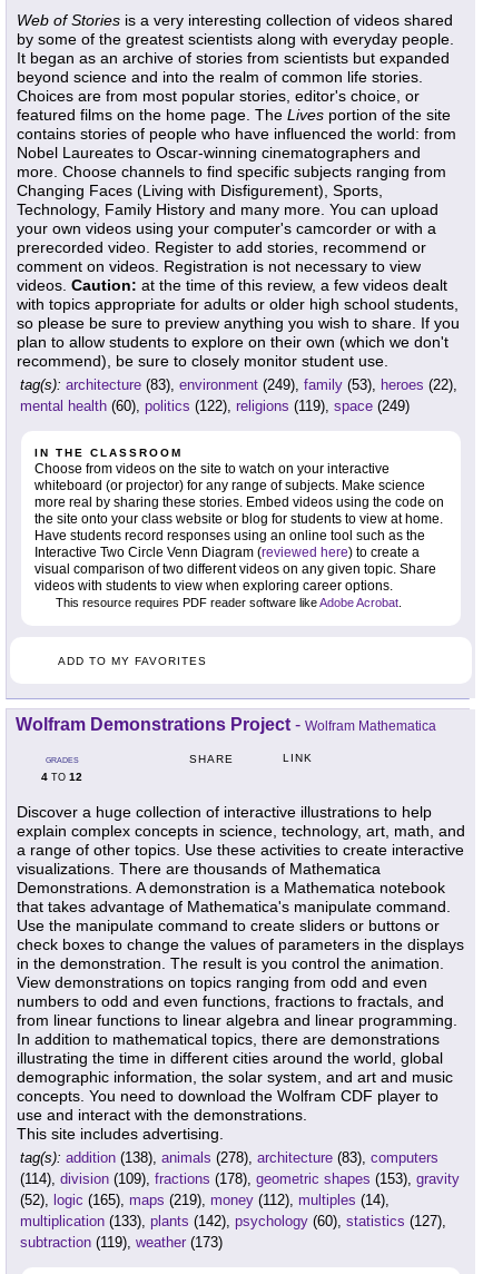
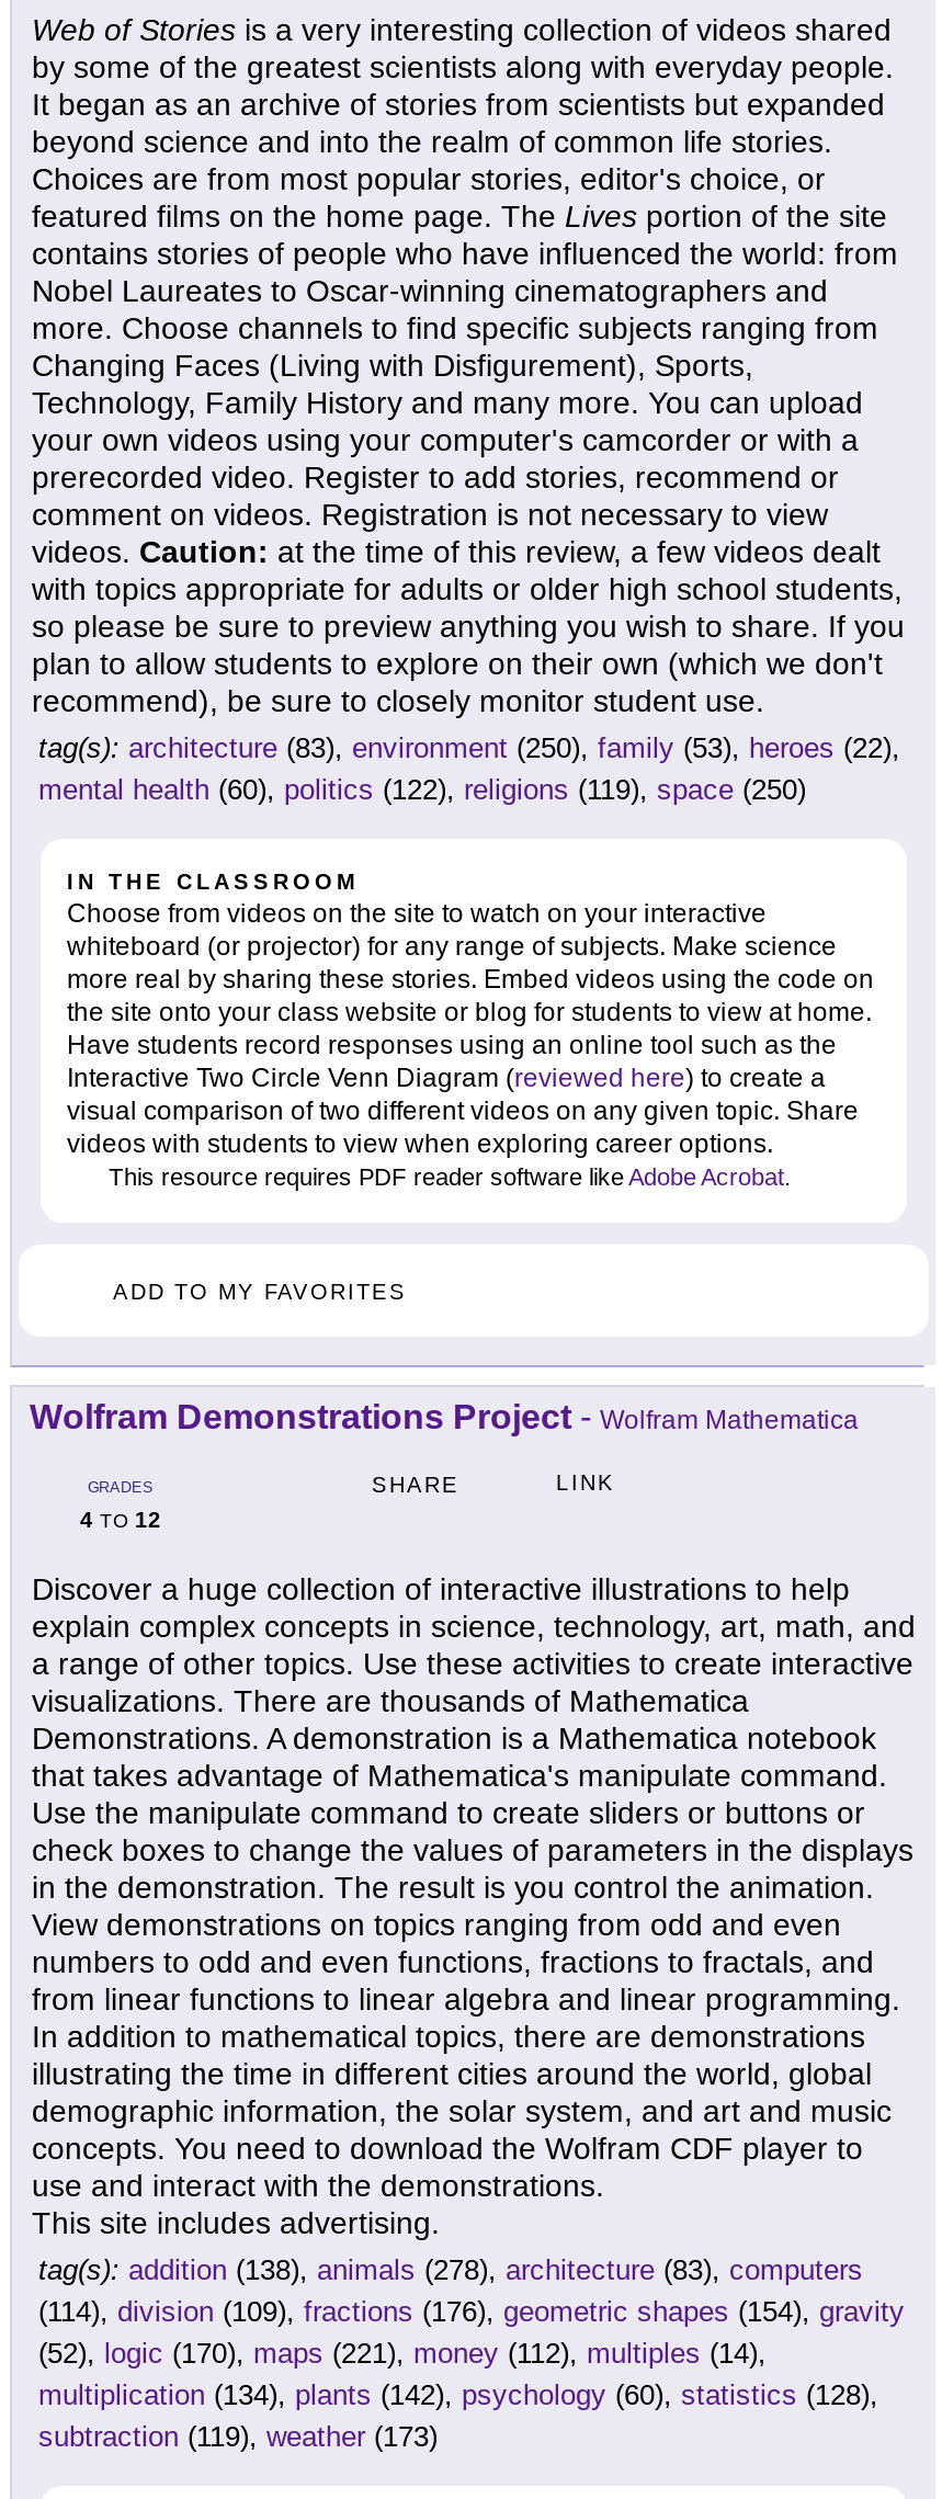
- tag(s): architecture (83), environment (249), family (53), heroes (22),
+ tag(s): architecture (83), environment (250), family (53), heroes (22),

- mental health (60), politics (122), religions (119), space (249)
+ mental health (60), politics (122), religions (119), space (250)

- (114), division (109), fractions (178), geometric shapes (153), gravity
+ (114), division (109), fractions (176), geometric shapes (154), gravity

- (52), logic (165), maps (219), money (112), multiples (14),
+ (52), logic (170), maps (221), money (112), multiples (14),

- multiplication (133), plants (142), psychology (60), statistics (127),
+ multiplication (134), plants (142), psychology (60), statistics (128),
